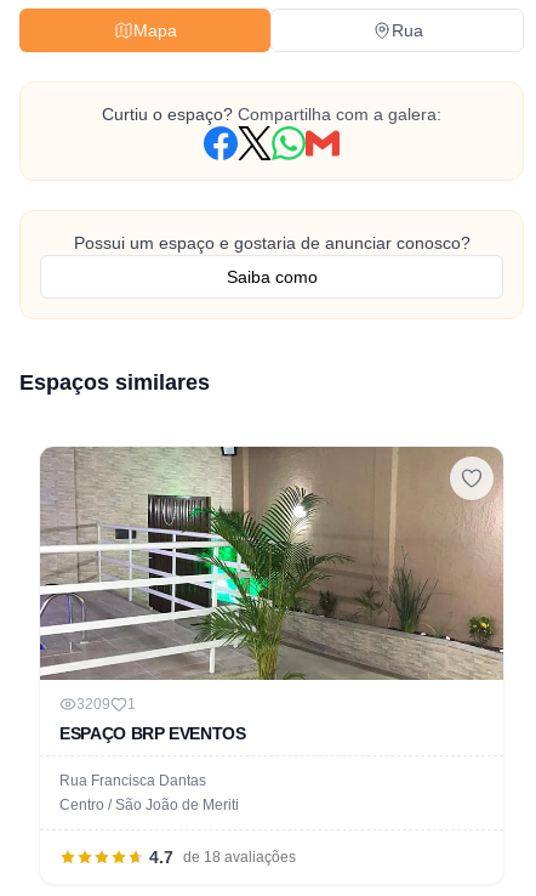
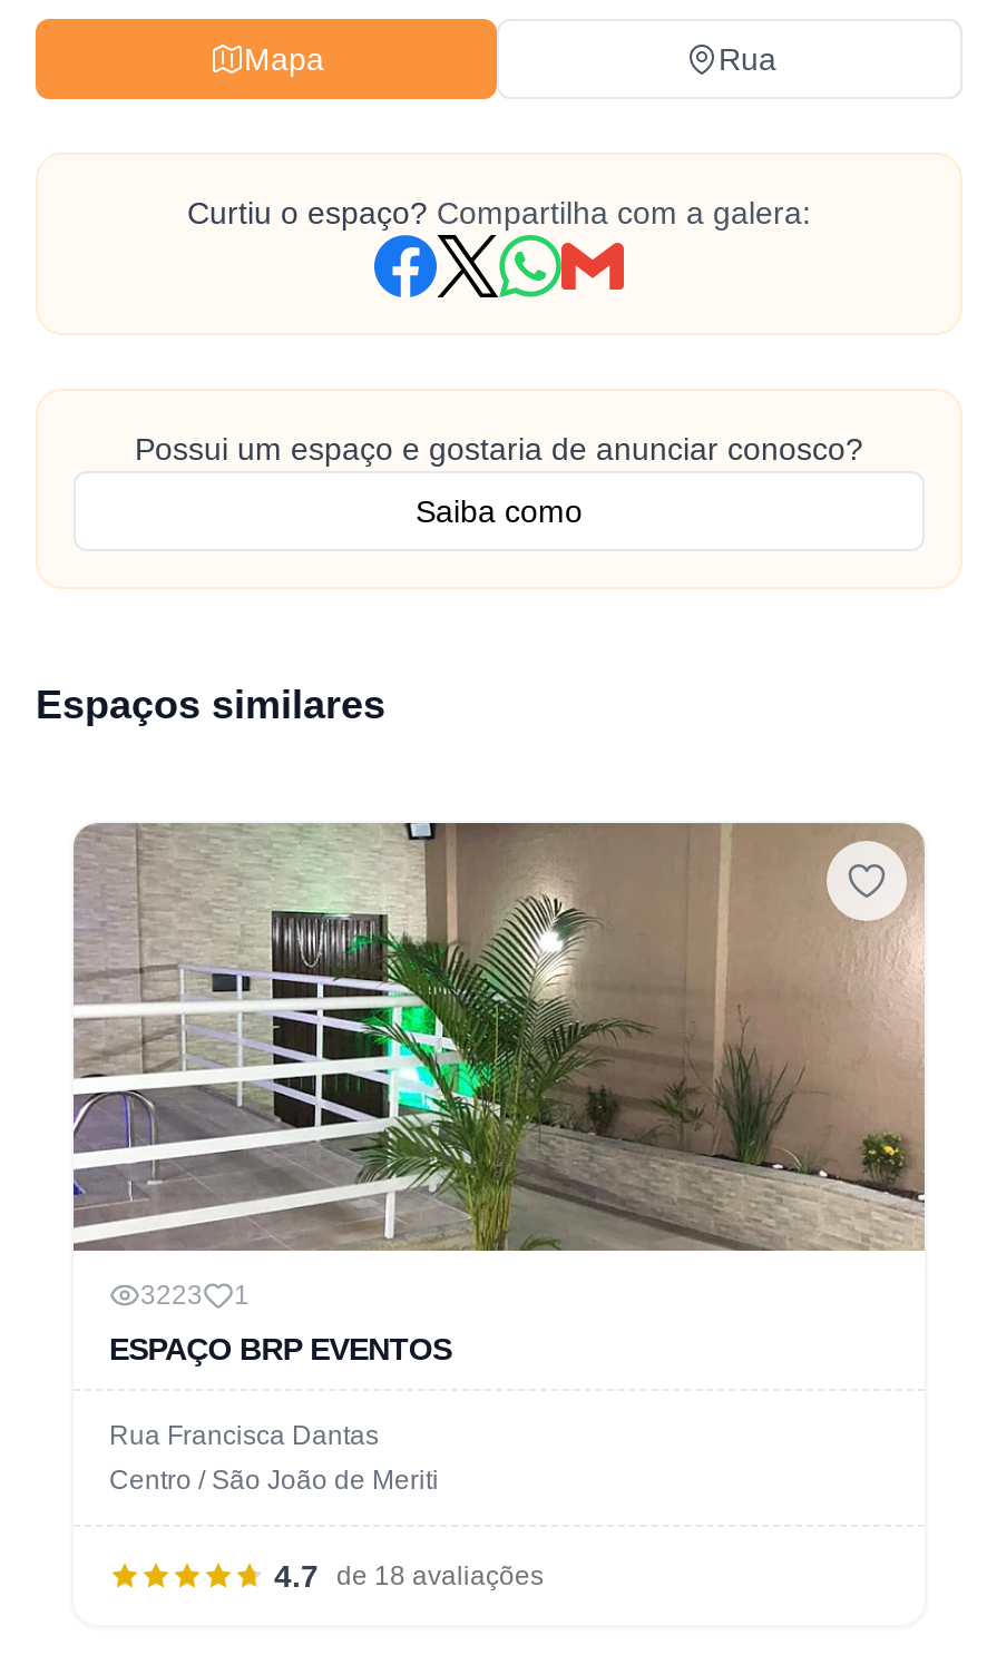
- 3209 1
+ 3223 1
